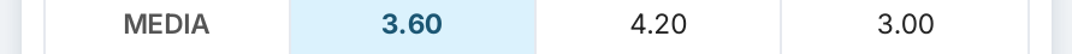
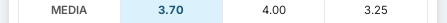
- 3.60
+ 3.70

- 4.20
+ 4.00

- 3.00
+ 3.25
